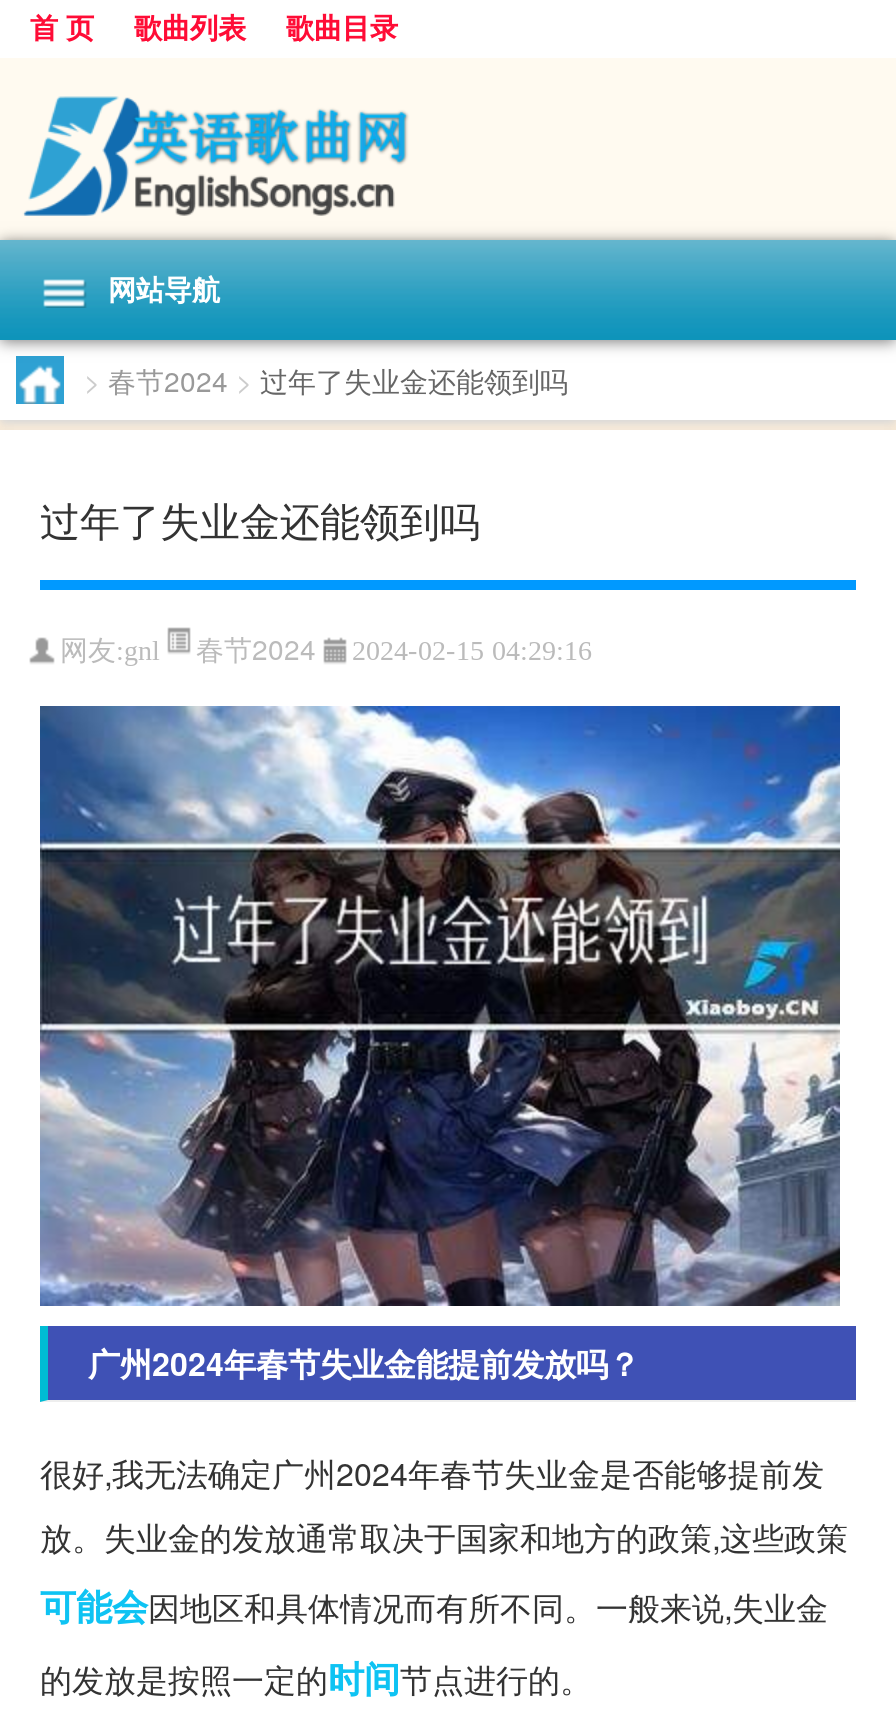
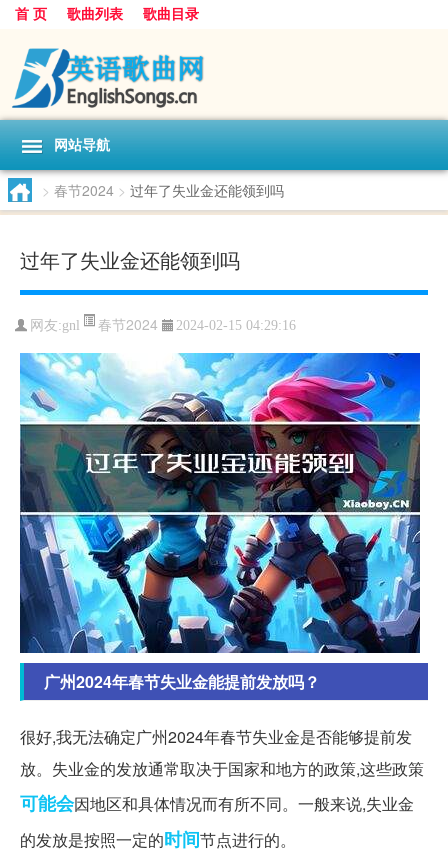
- [image]
+ [image]
